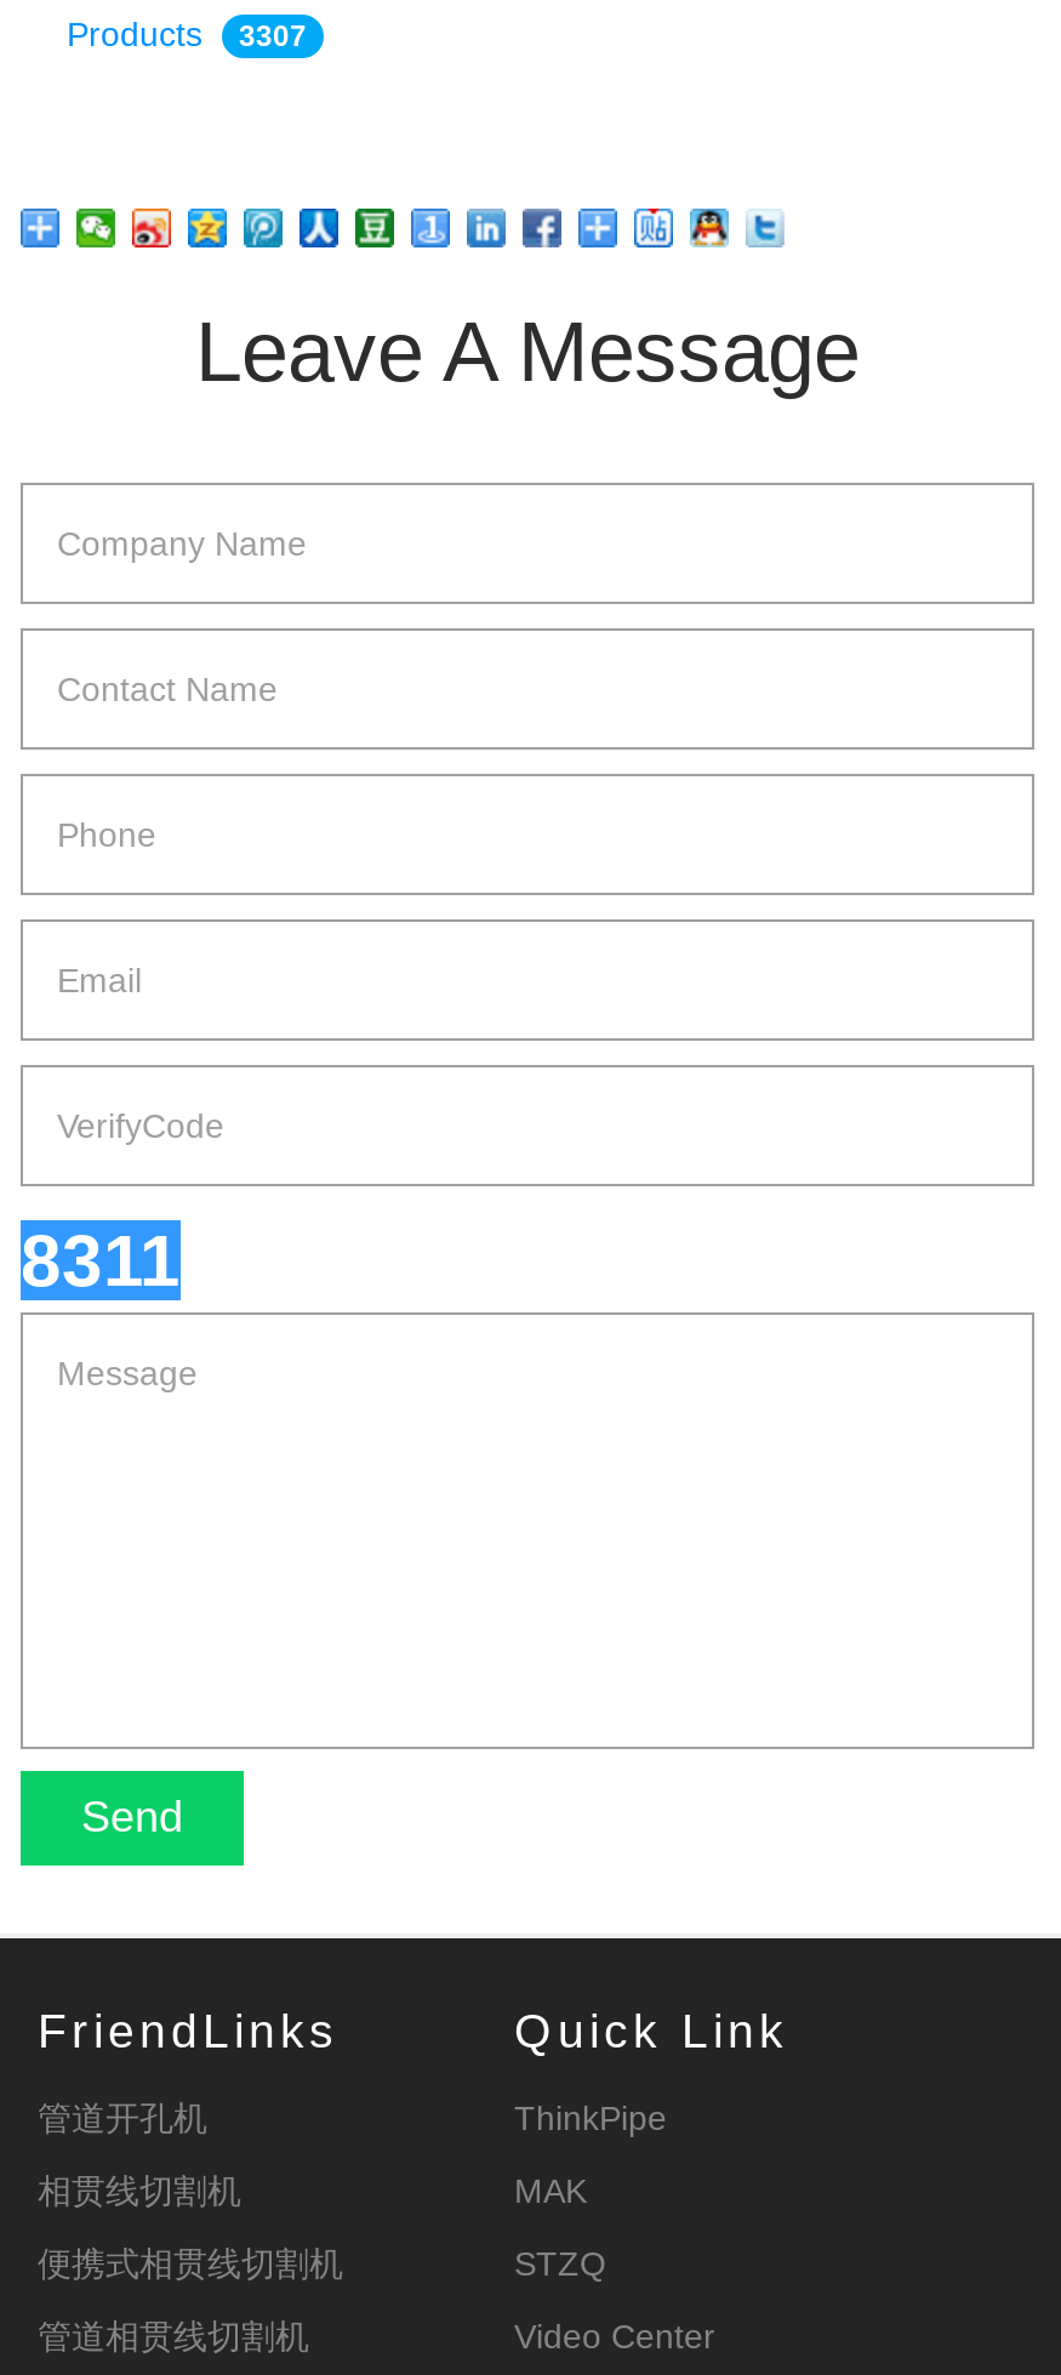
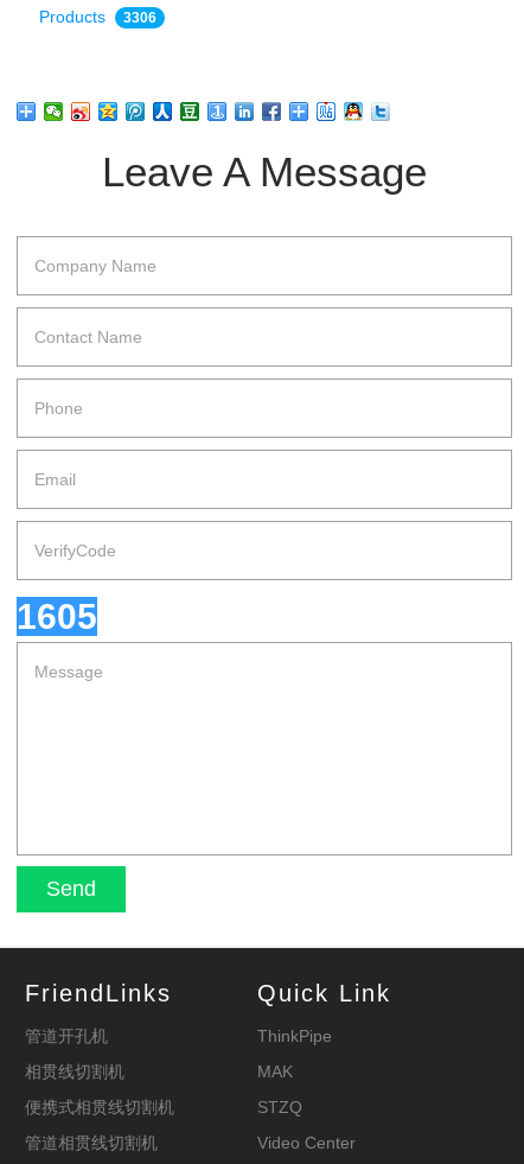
- Products 3307
+ Products 3306

- 8311
+ 1605
